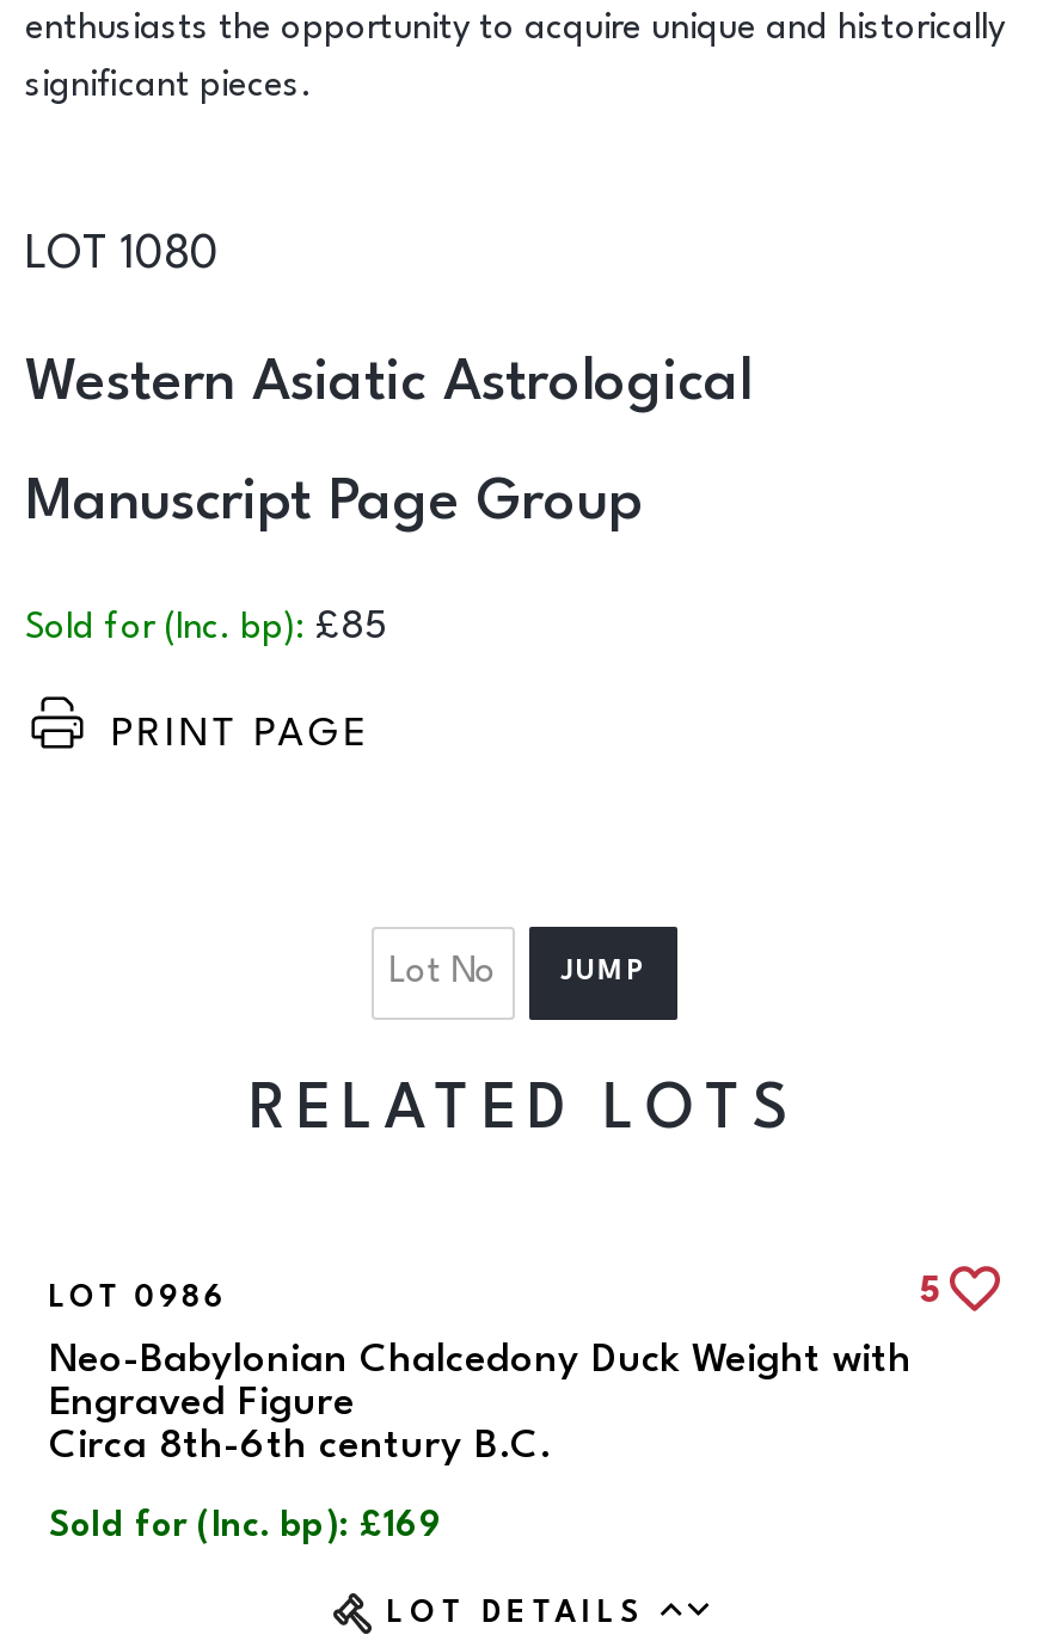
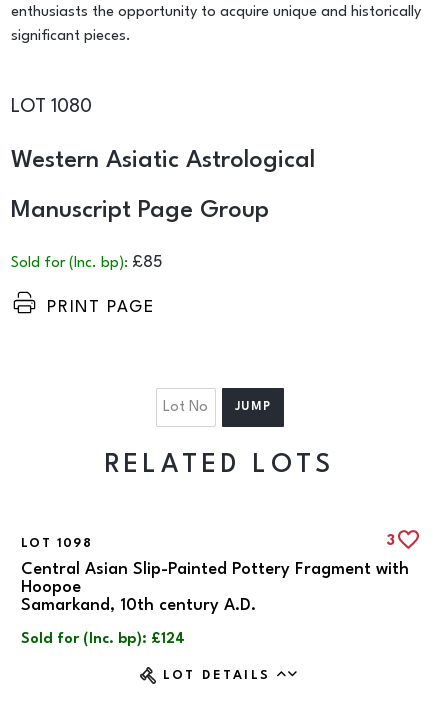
- LOT 0986
- 5
+ LOT 1098
+ 3

- Neo-Babylonian Chalcedony Duck Weight with
- Engraved Figure
- Circa 8th-6th century B.C.
+ Central Asian Slip-Painted Pottery Fragment with
+ Hoopoe
+ Samarkand, 10th century A.D.

- Sold for (Inc. bp): £169
+ Sold for (Inc. bp): £124
